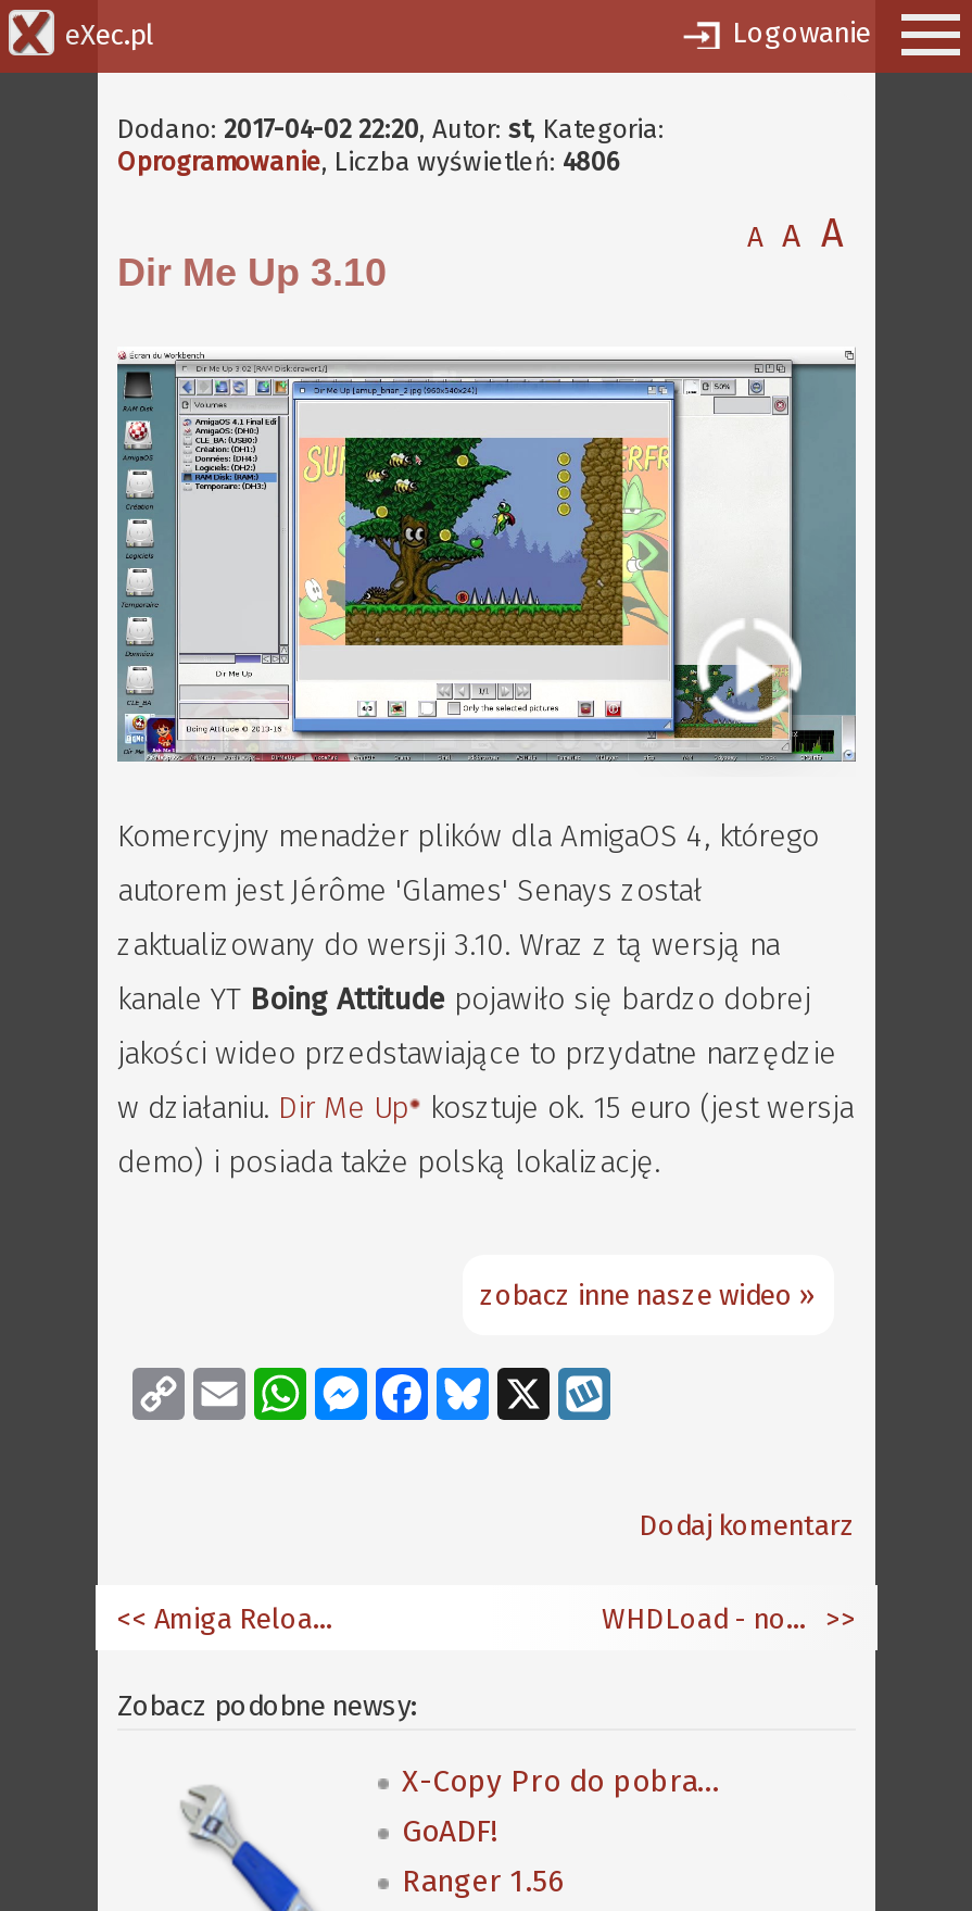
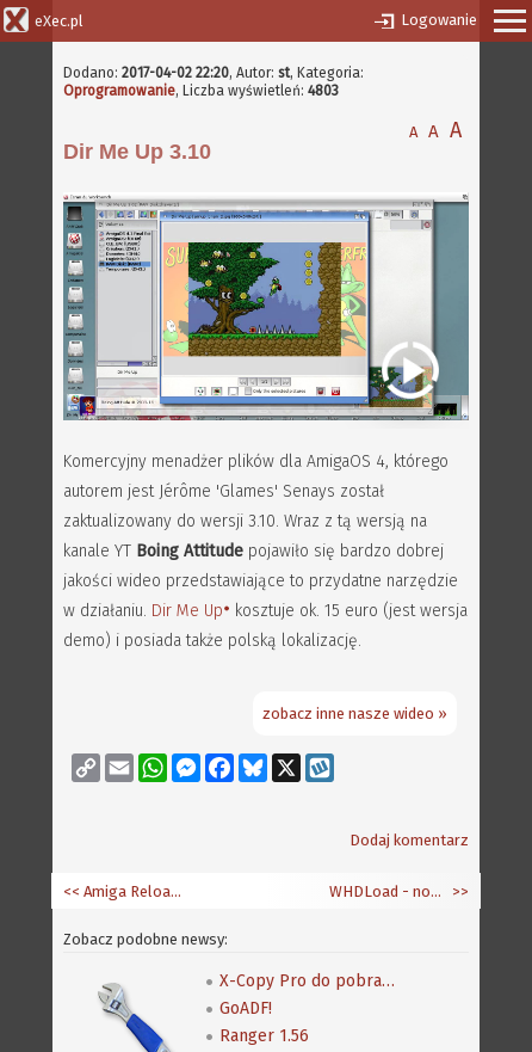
- Oprogramowanie, Liczba wyświetleń: 4806
+ Oprogramowanie, Liczba wyświetleń: 4803
